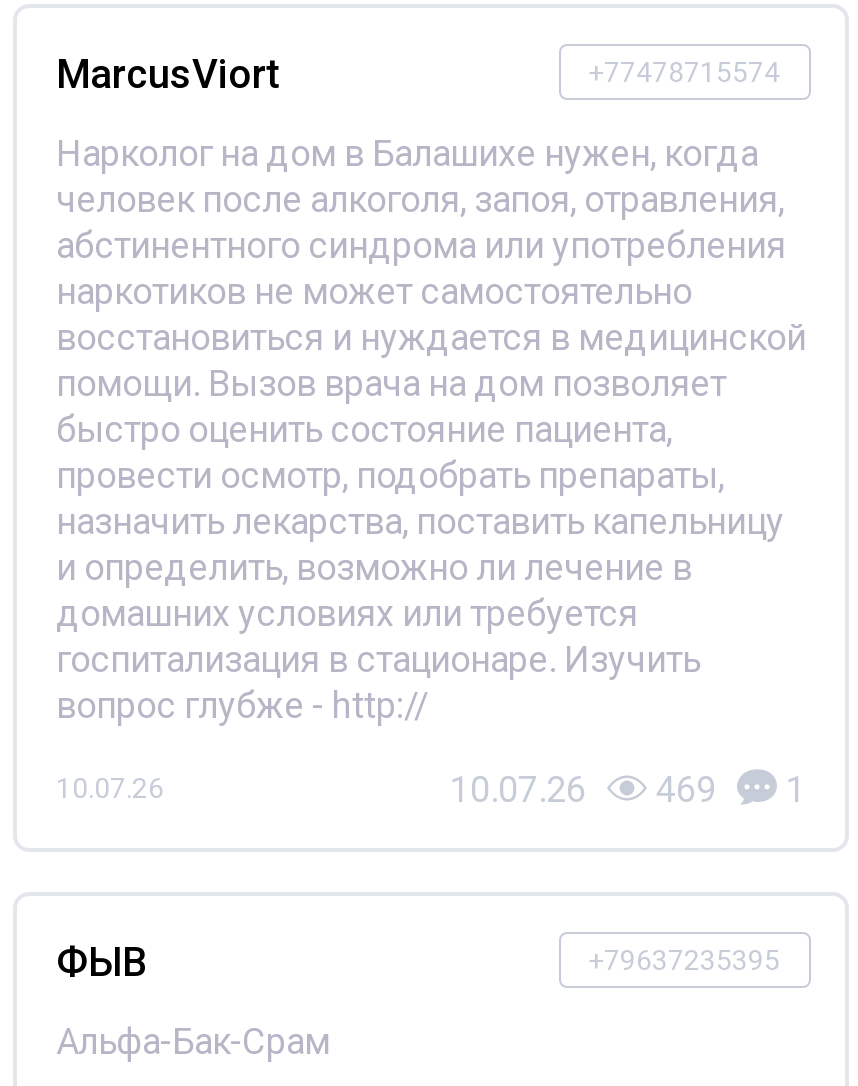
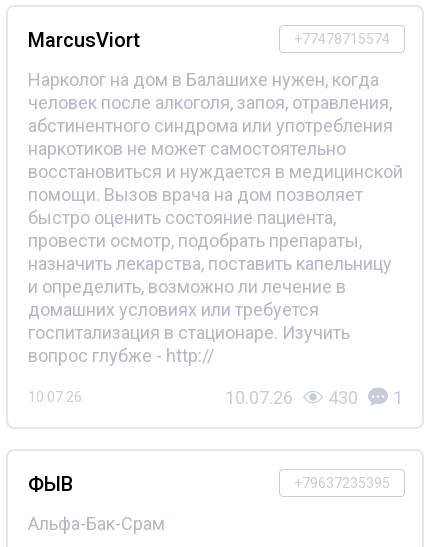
- 10.07.26 469 1
+ 10.07.26 430 1
